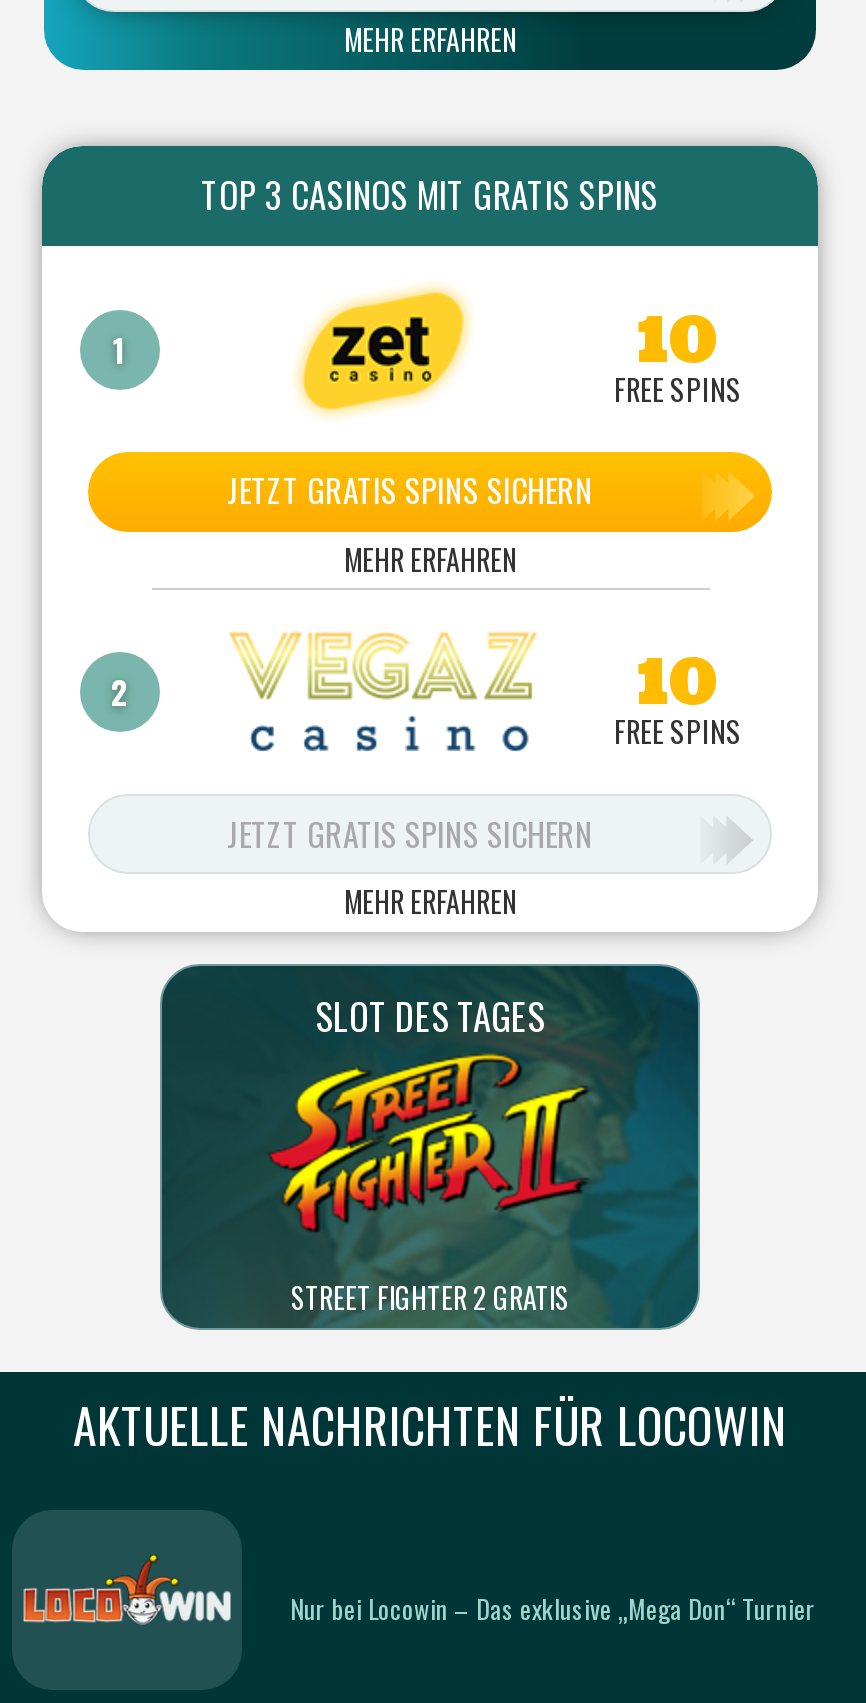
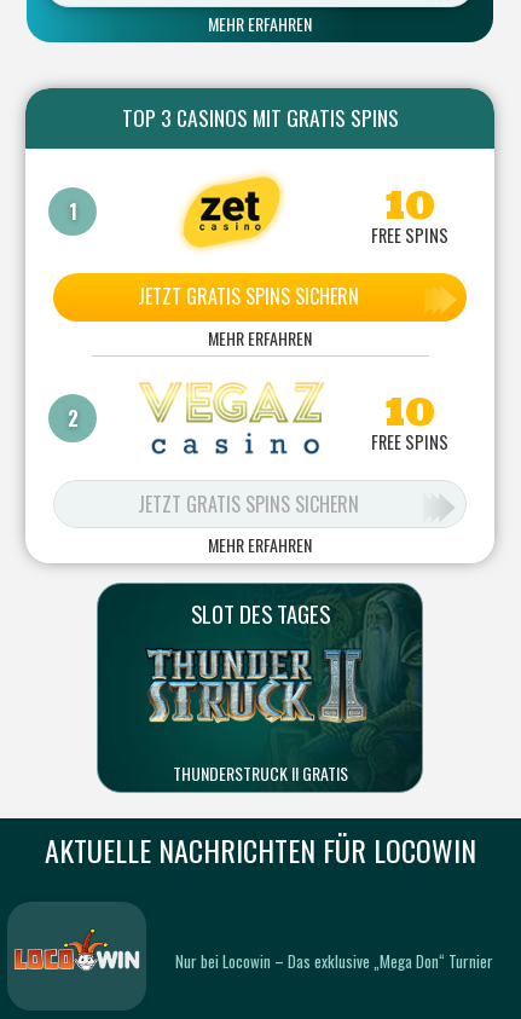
- [image]
- STREET FIGHTER 2 GRATIS
+ [image]
+ THUNDERSTRUCK II GRATIS
